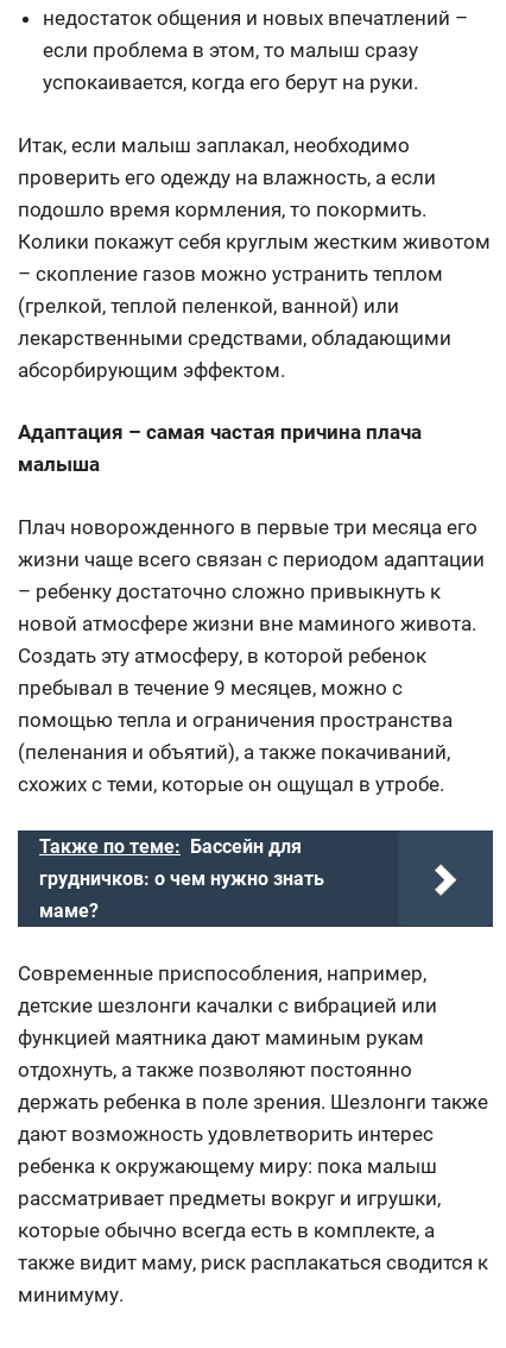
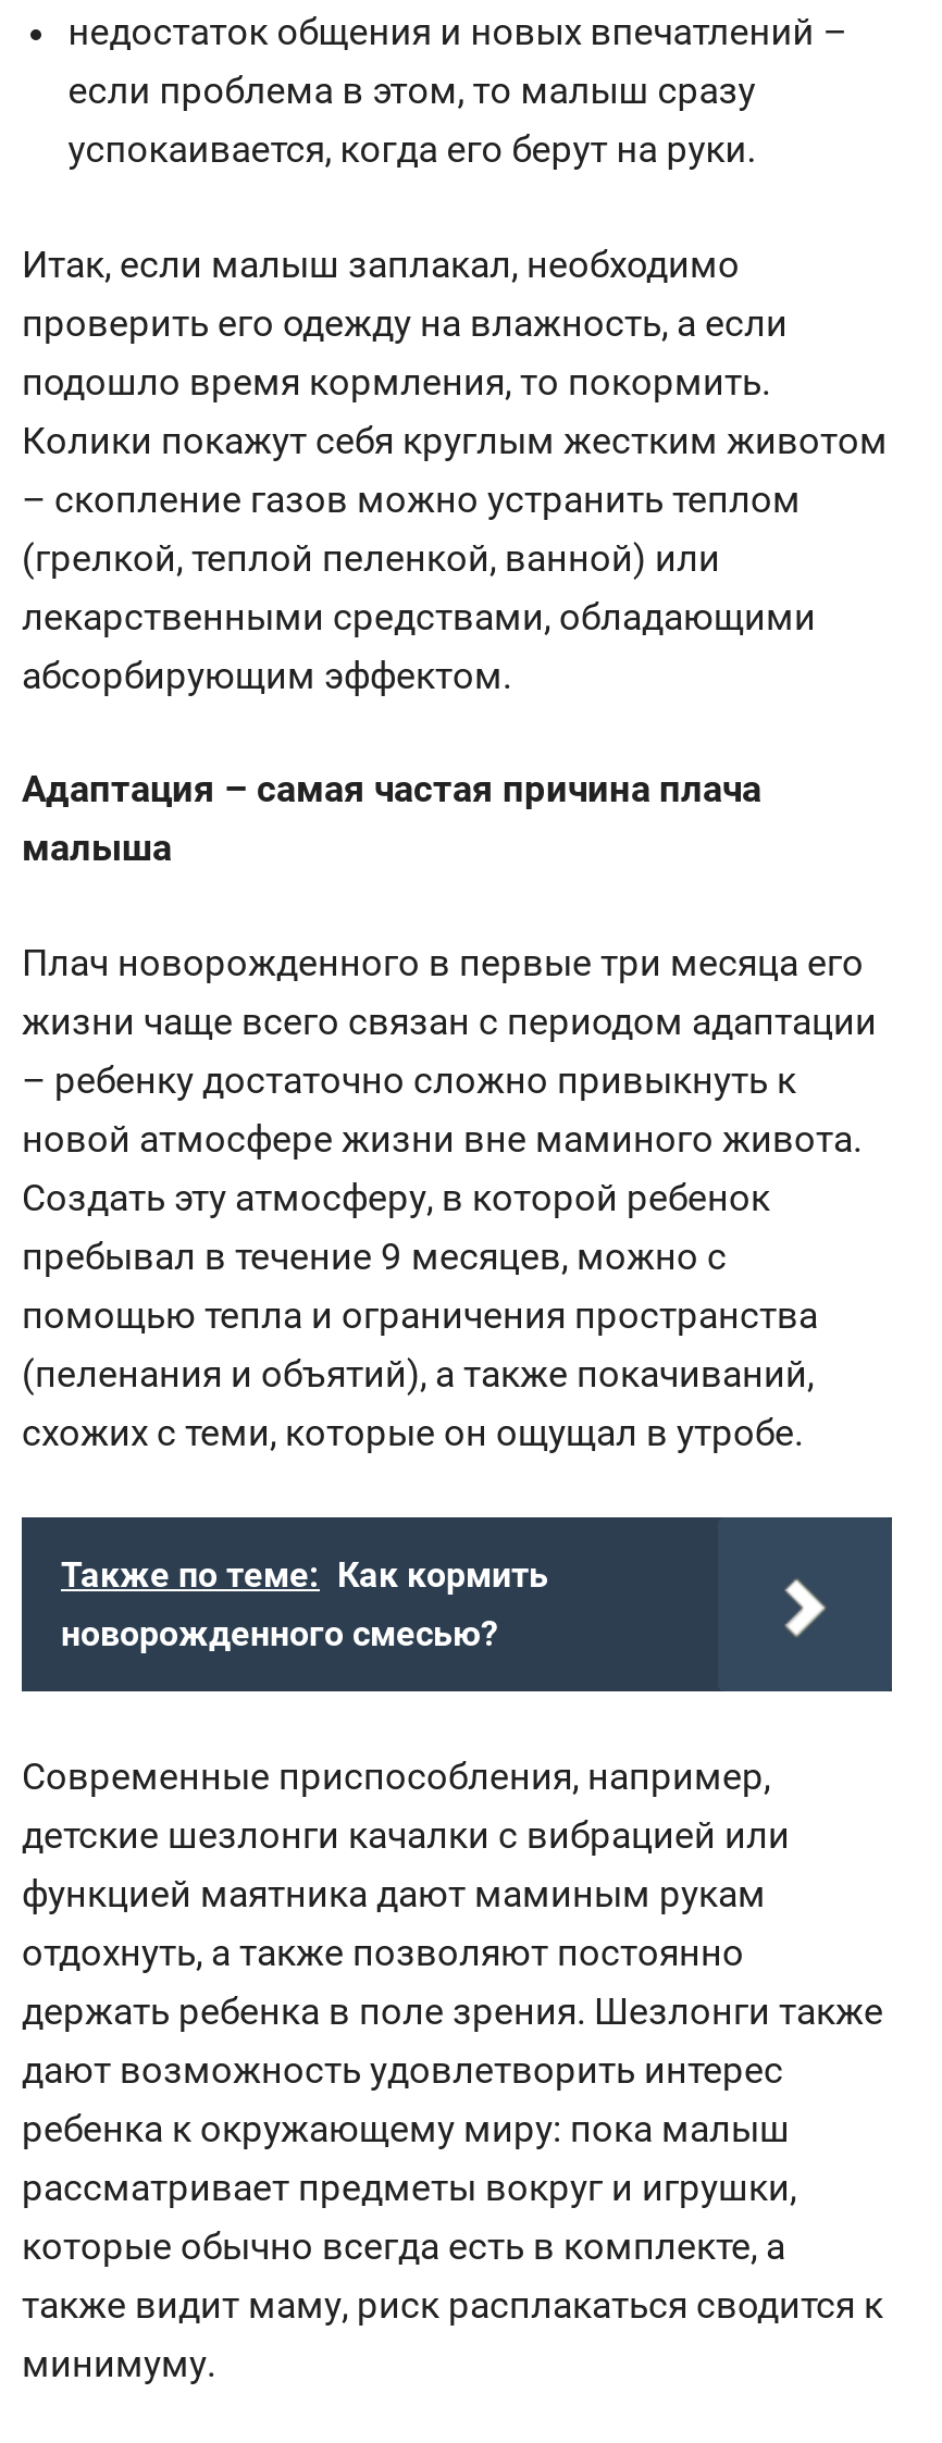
- Также по теме: Бассейн для
- грудничков: о чем нужно знать
- маме?
+ Также по теме: Как кормить
+ новорожденного смесью?
